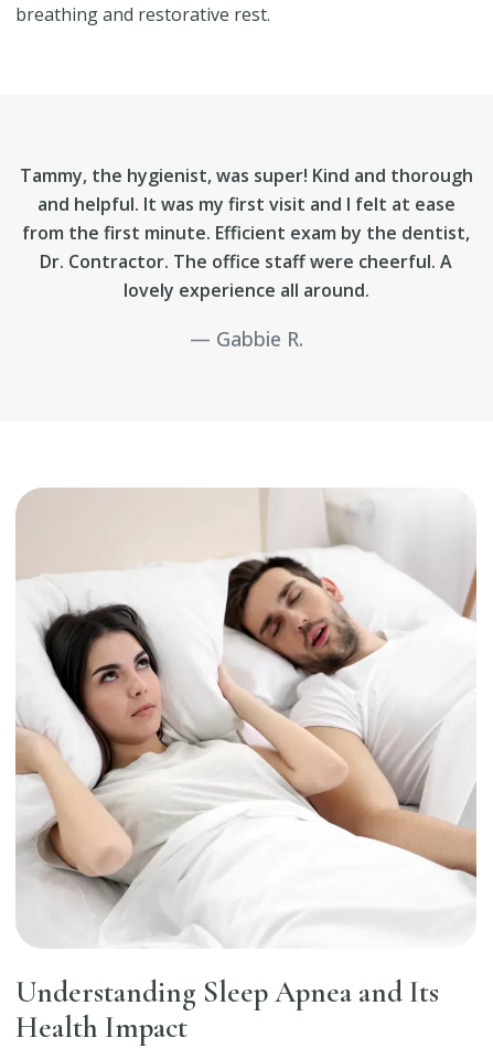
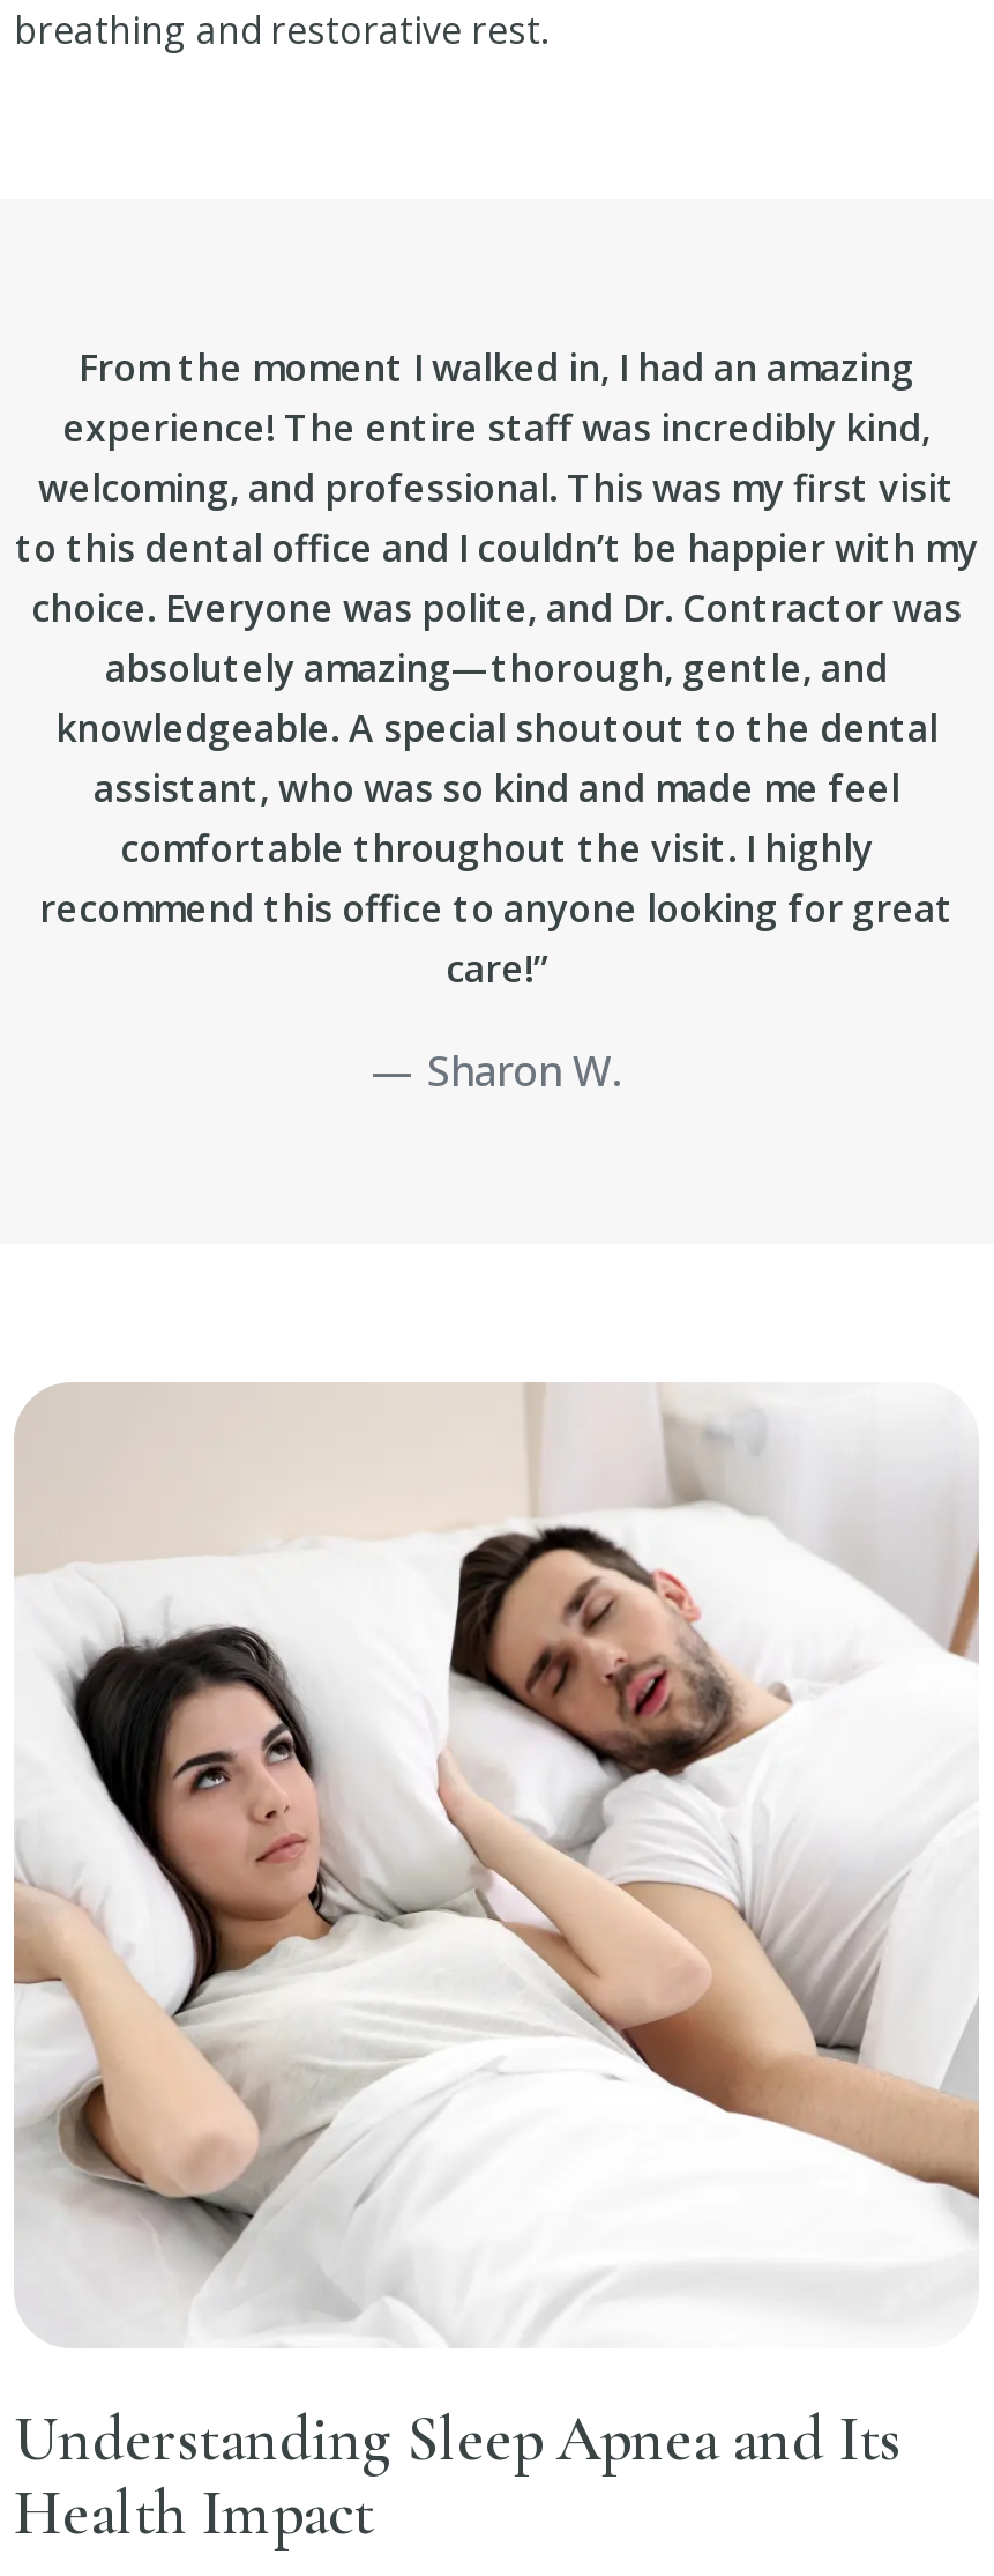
- Tammy, the hygienist, was super! Kind and thorough
- and helpful. It was my first visit and I felt at ease
- from the first minute. Efficient exam by the dentist,
- Dr. Contractor. The office staff were cheerful. A
- lovely experience all around.
+ From the moment I walked in, I had an amazing
+ experience! The entire staff was incredibly kind,
+ welcoming, and professional. This was my first visit
+ to this dental office and I couldn’t be happier with my
+ choice. Everyone was polite, and Dr. Contractor was
+ absolutely amazing—thorough, gentle, and
+ knowledgeable. A special shoutout to the dental
+ assistant, who was so kind and made me feel
+ comfortable throughout the visit. I highly
+ recommend this office to anyone looking for great
+ care!”

- Gabbie R.
+ Sharon W.
